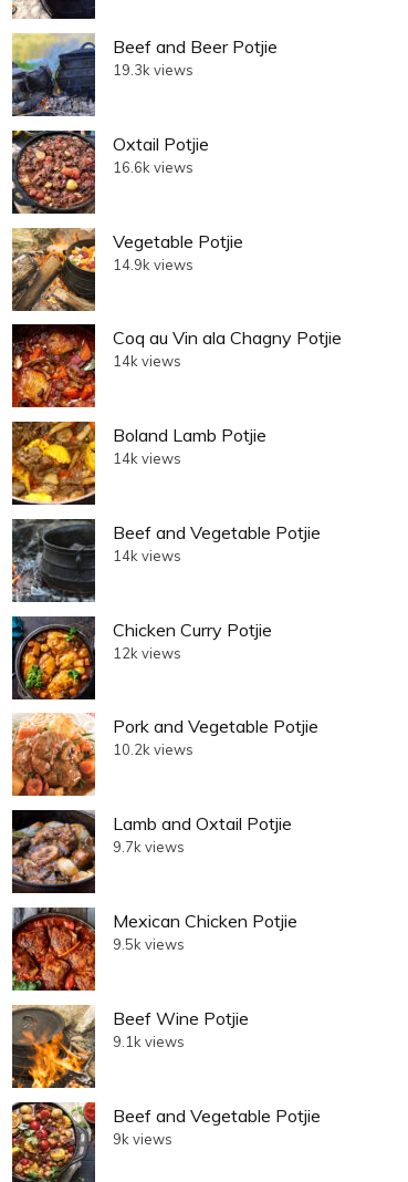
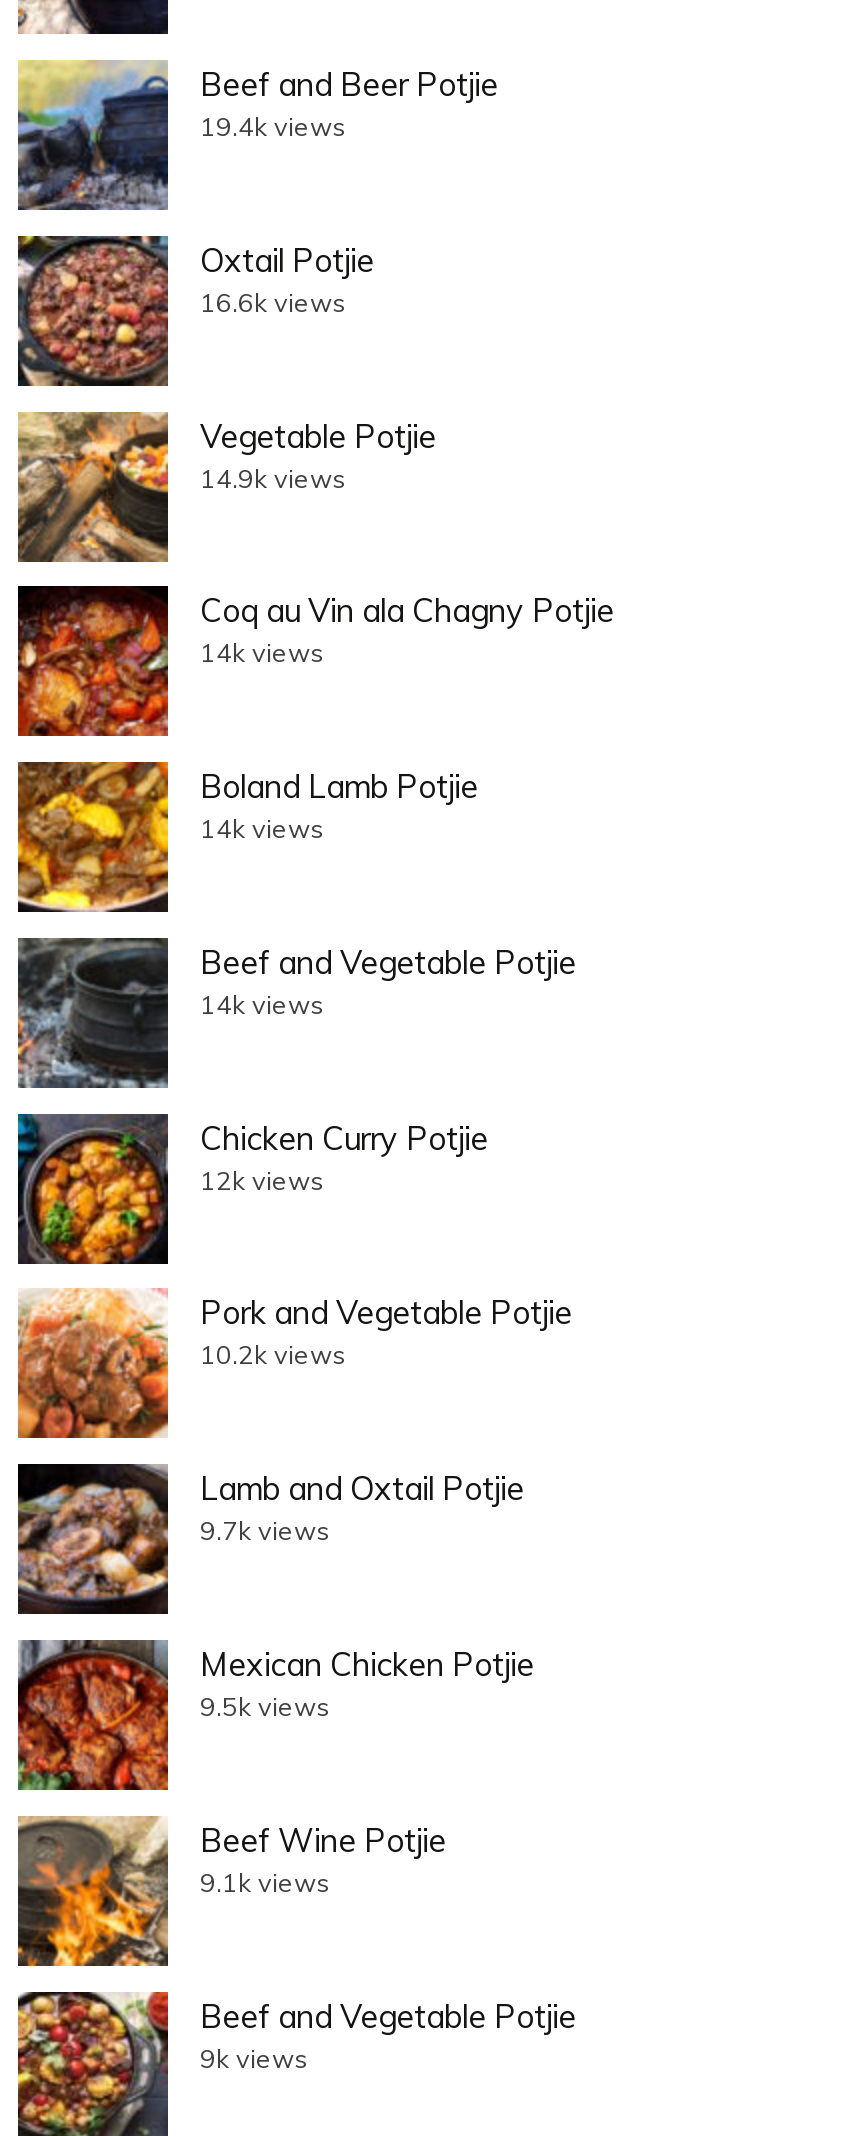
- 19.3k views
+ 19.4k views
